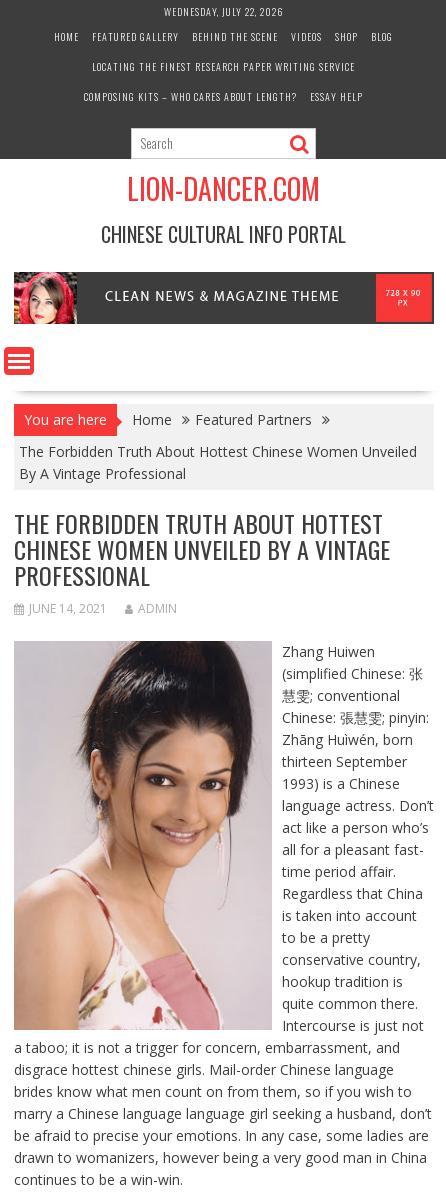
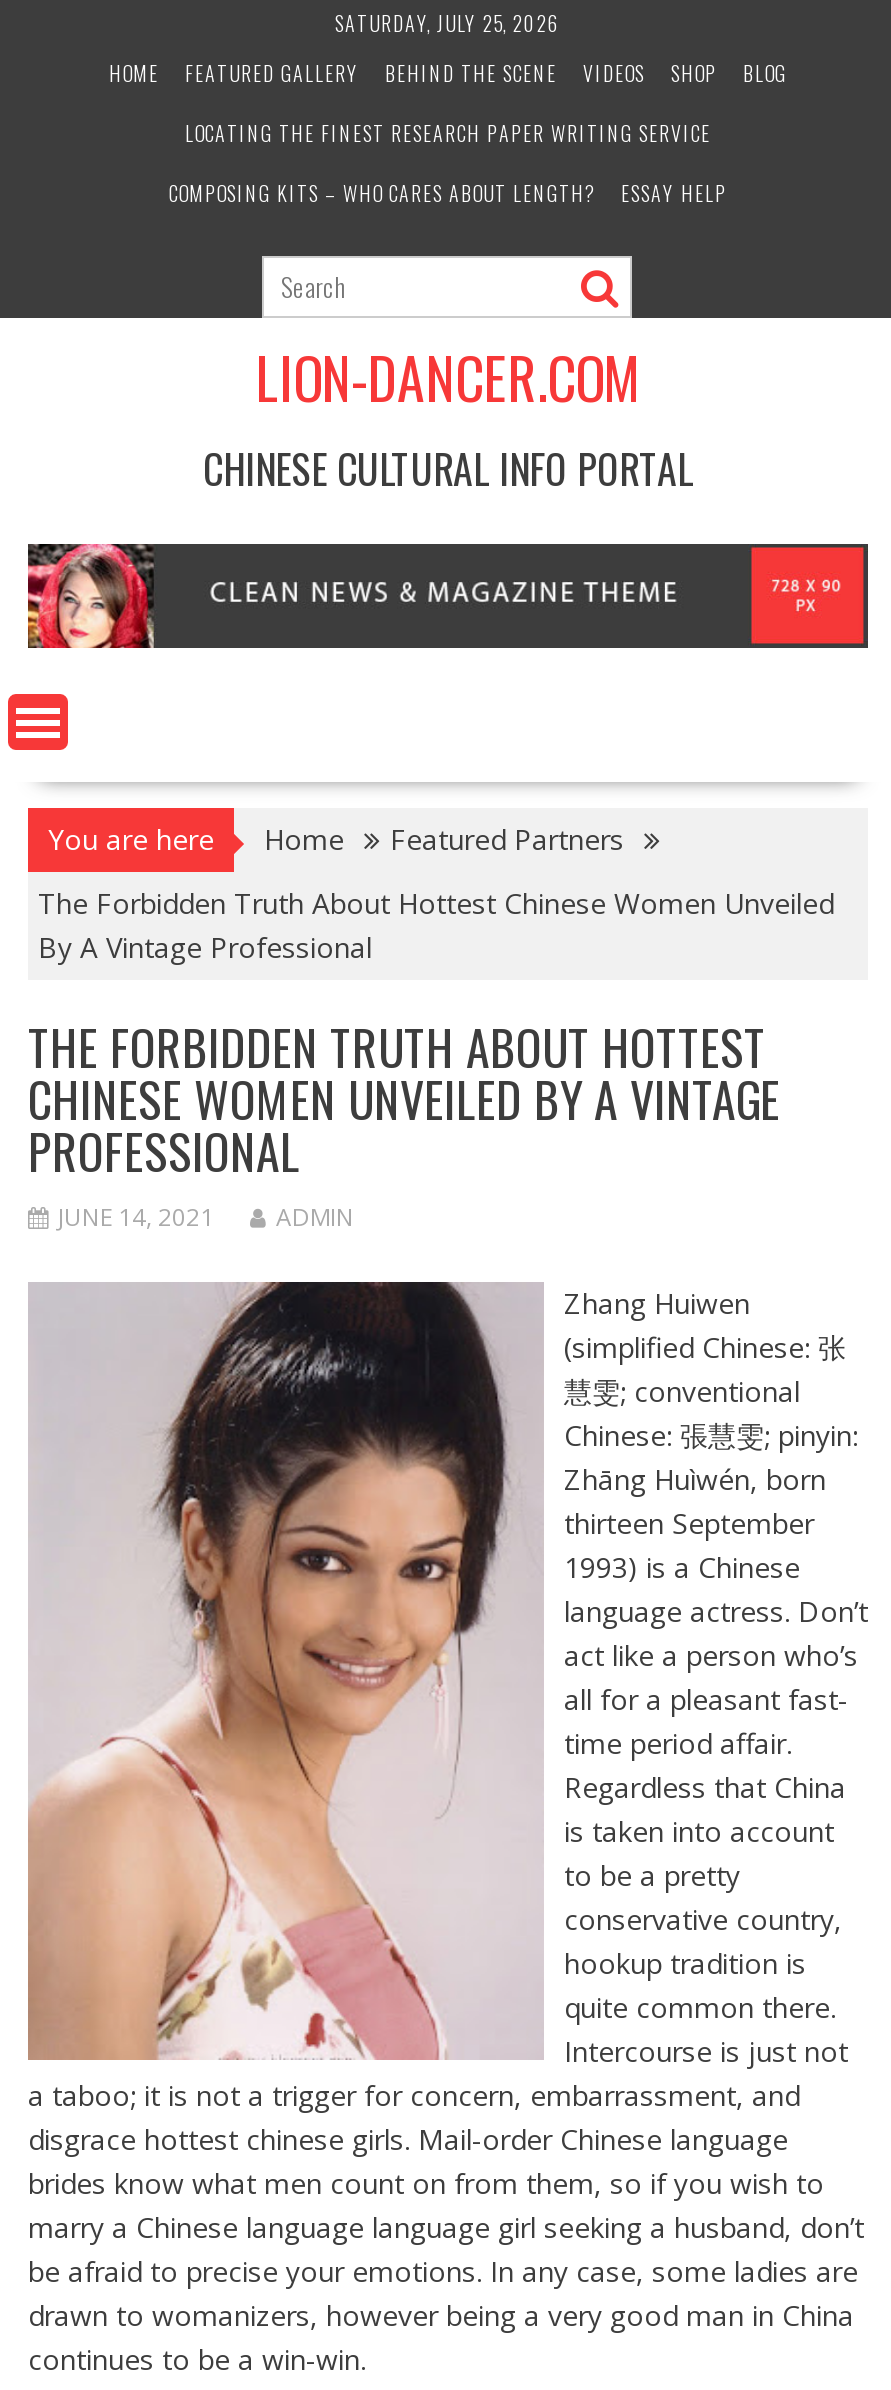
- WEDNESDAY, JULY 22, 2026
+ SATURDAY, JULY 25, 2026
